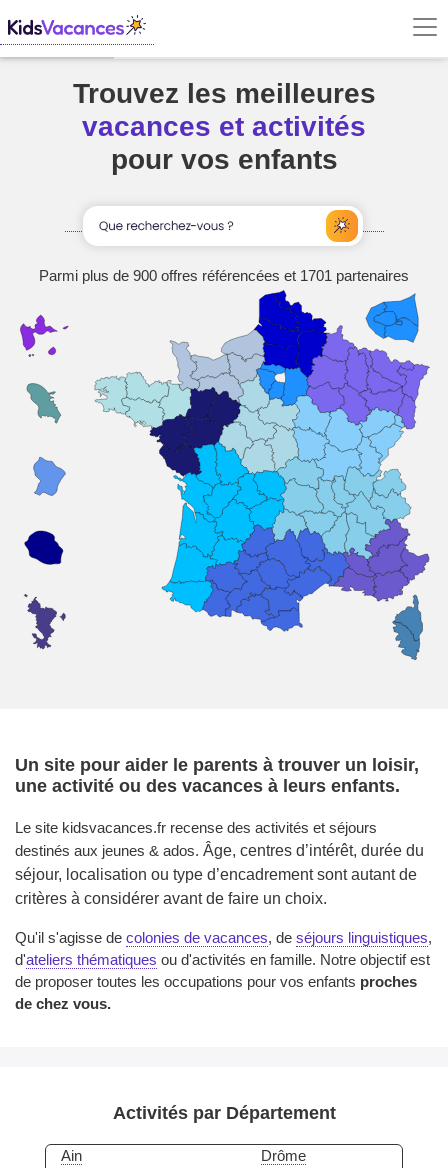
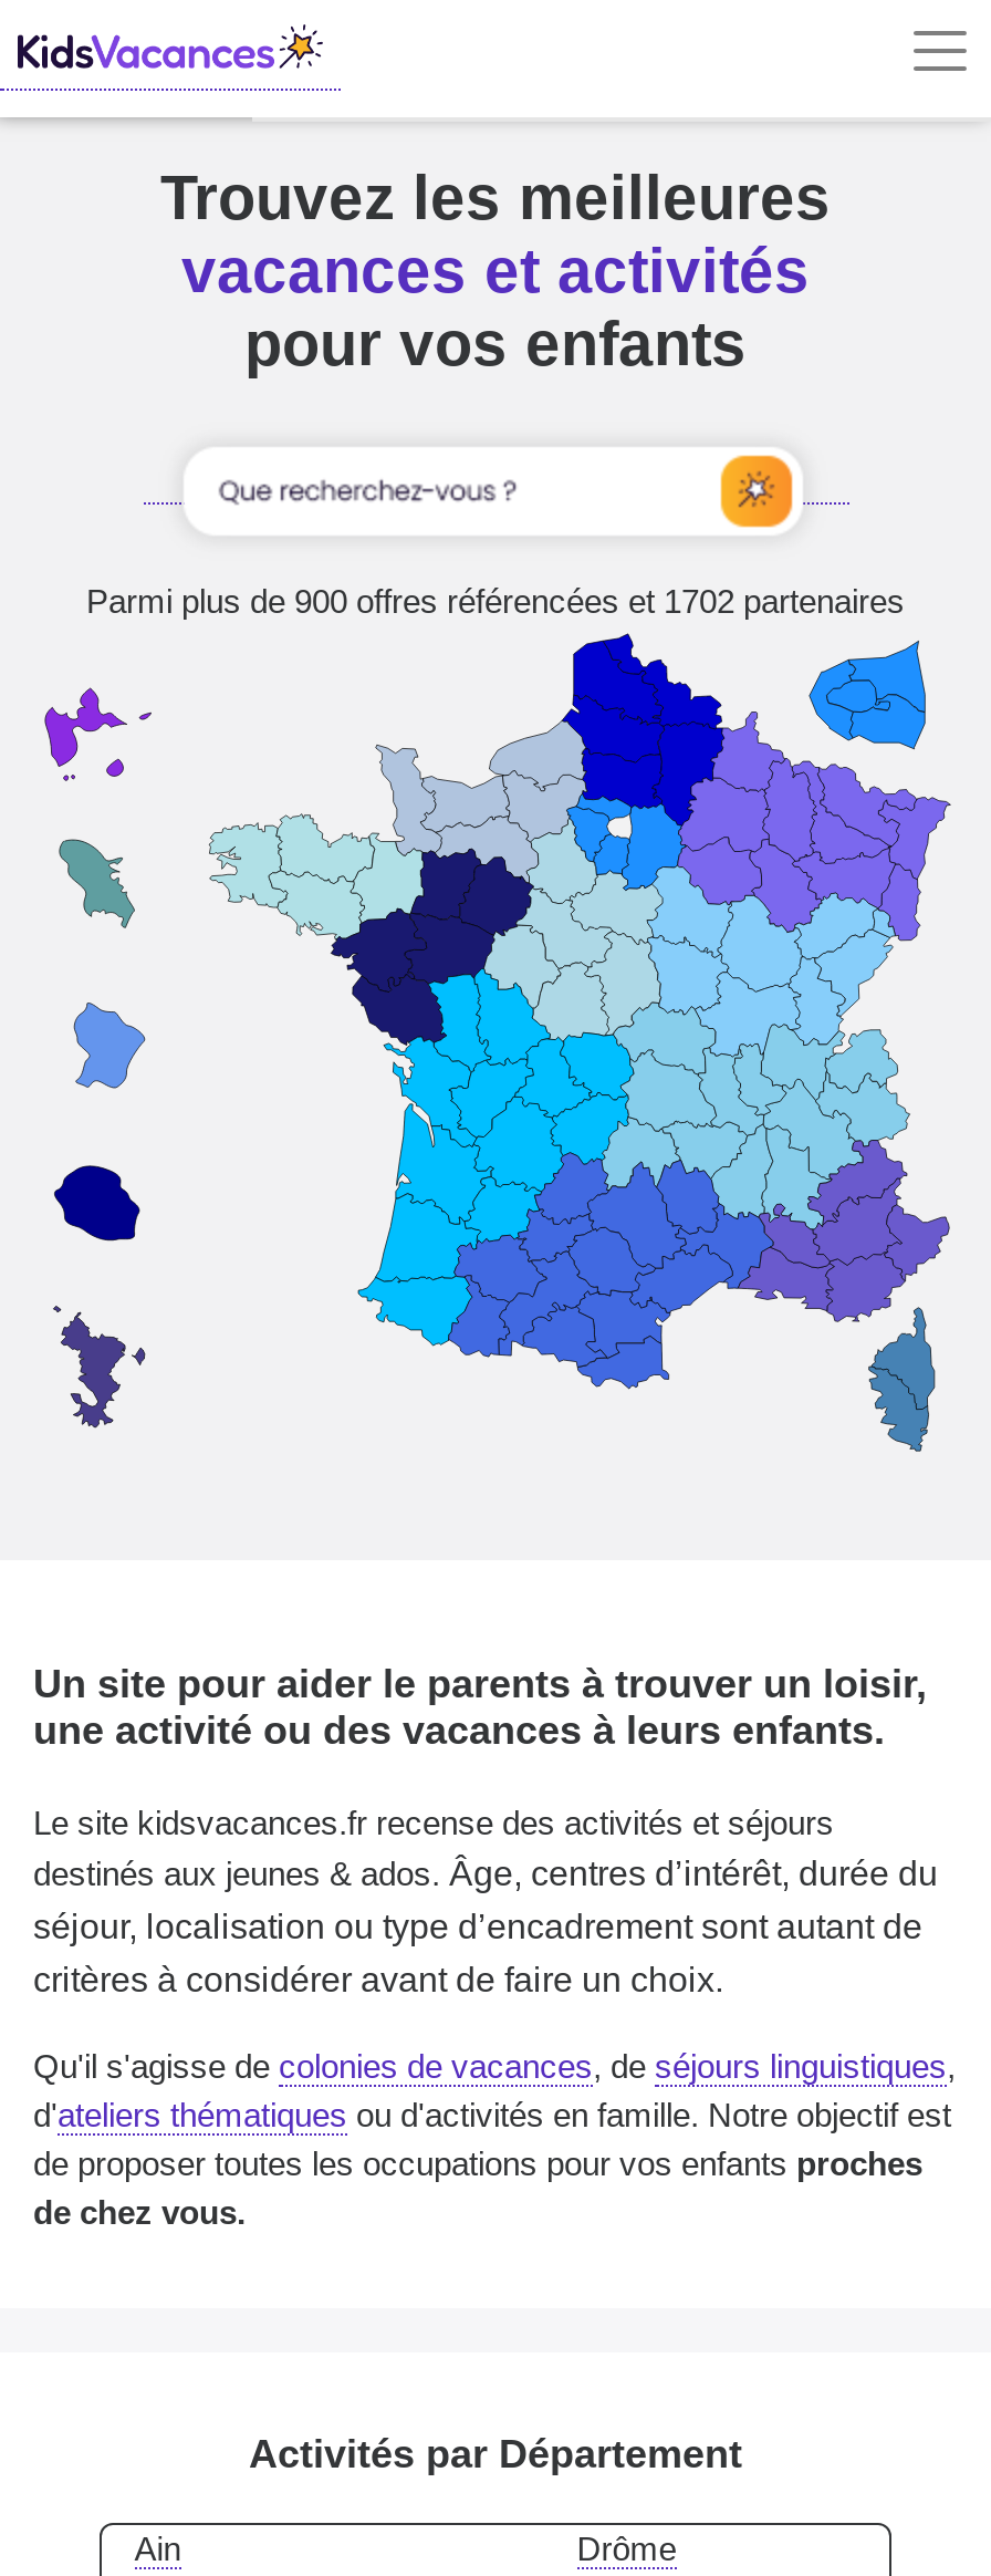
- Parmi plus de 900 offres référencées et 1701 partenaires
+ Parmi plus de 900 offres référencées et 1702 partenaires
